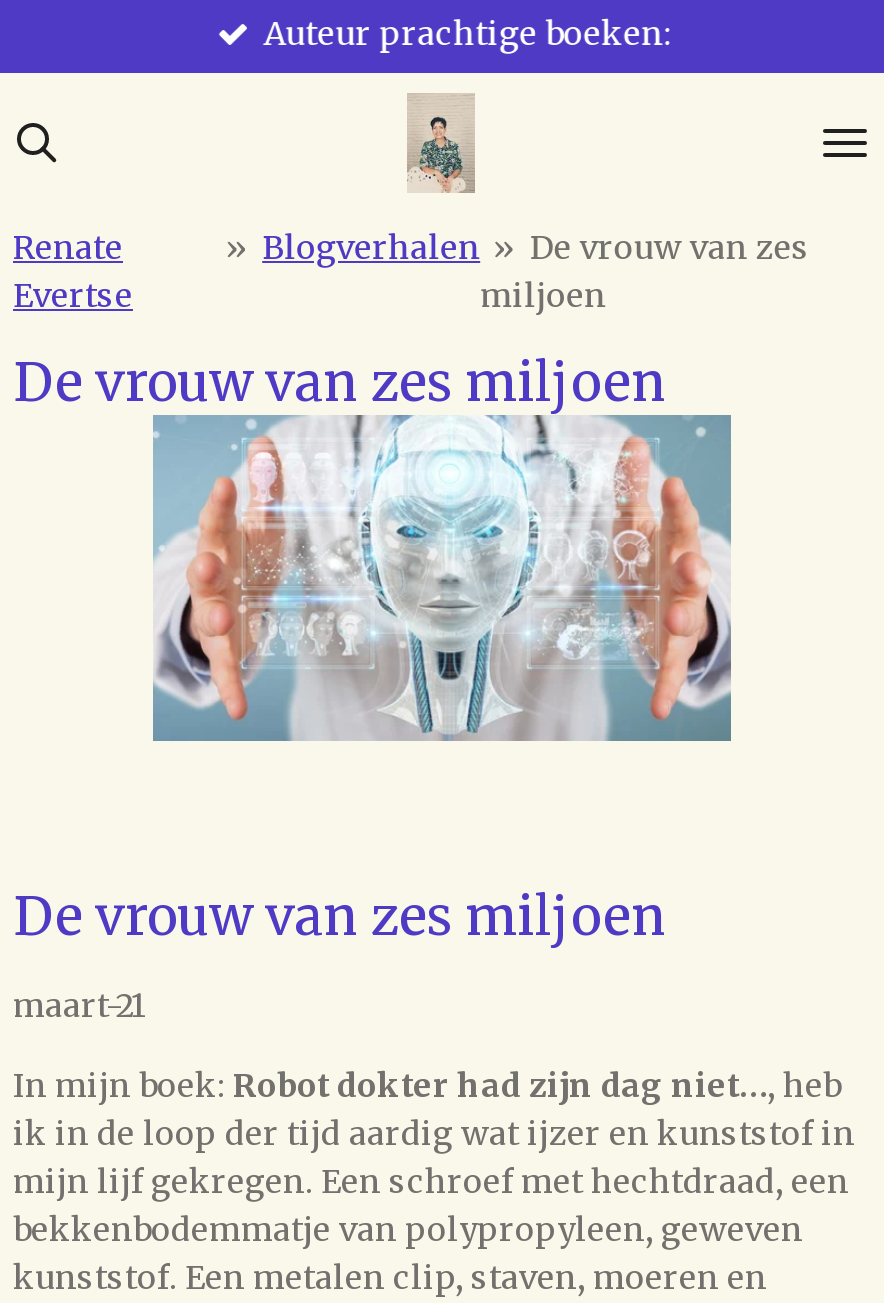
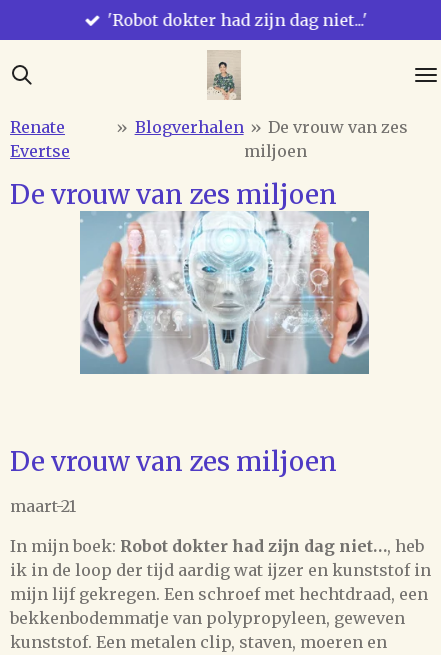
- Auteur prachtige boeken:
+ 'Robot dokter had zijn dag niet...'
